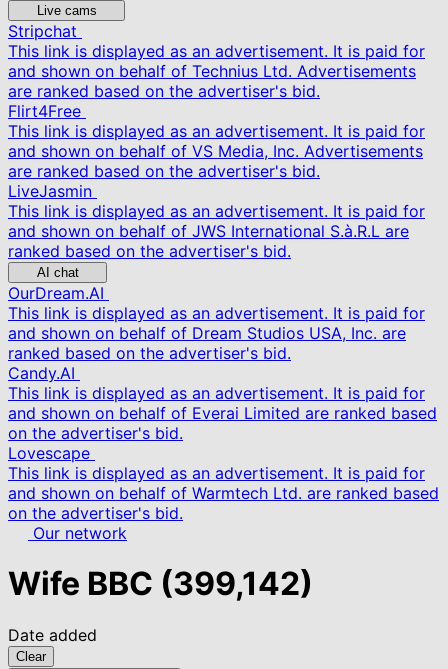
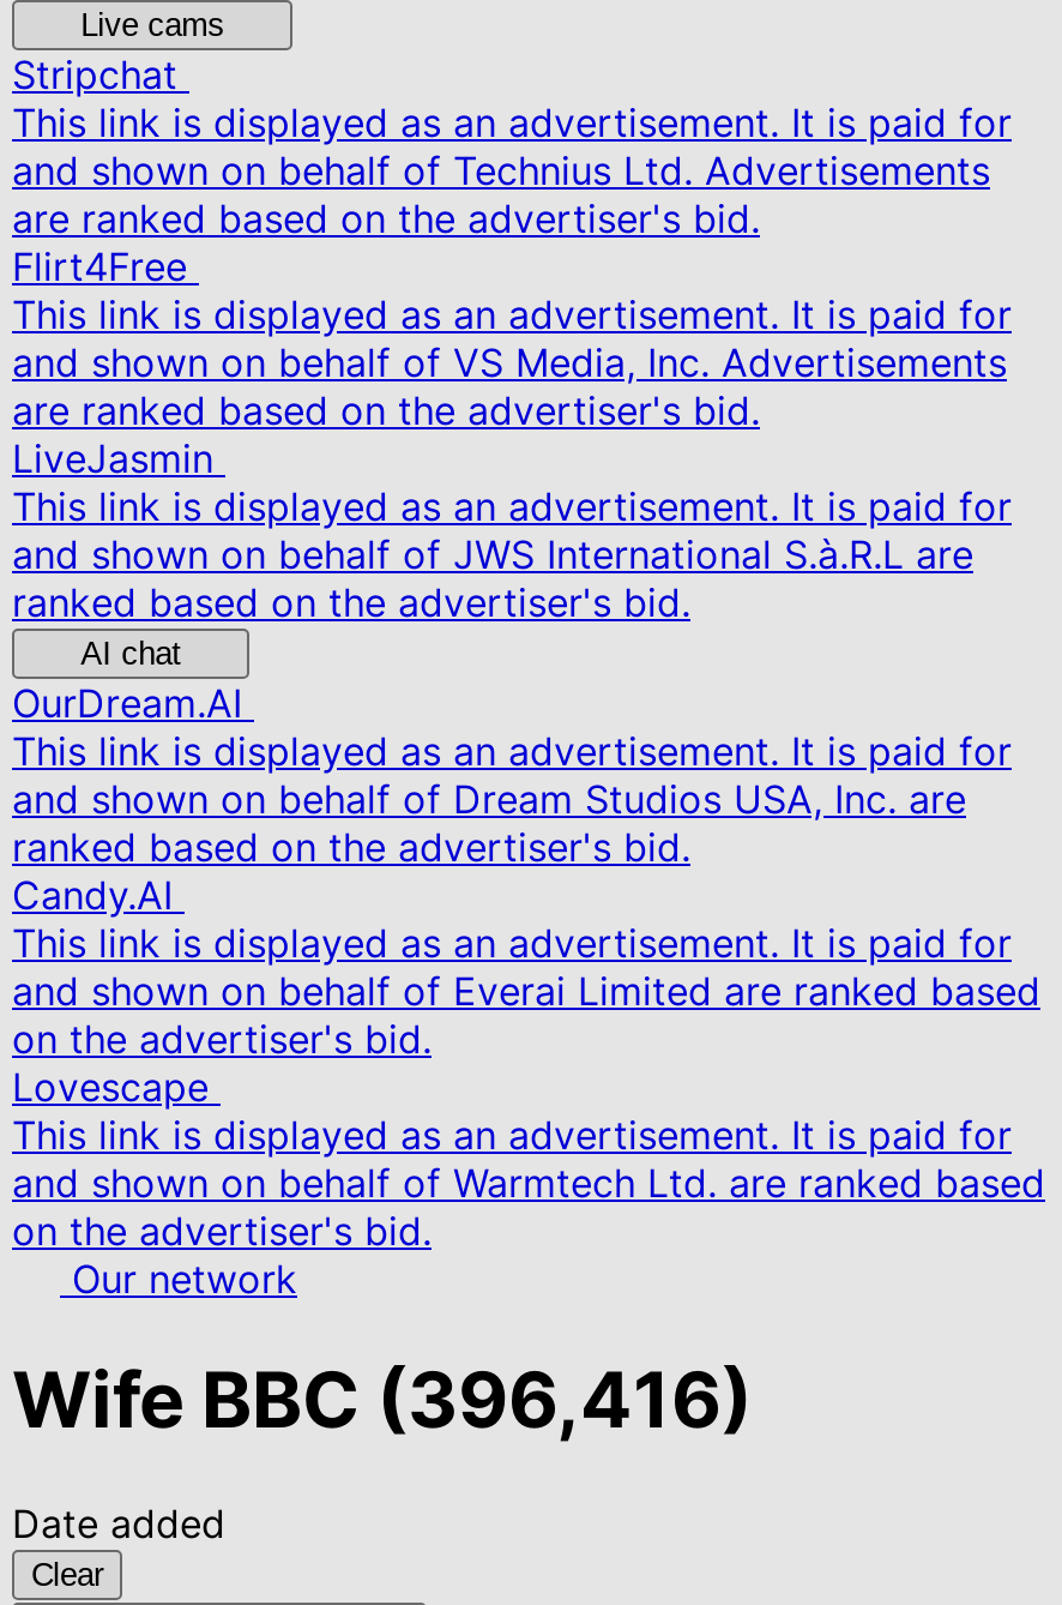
- Wife BBC (399,142)
+ Wife BBC (396,416)
